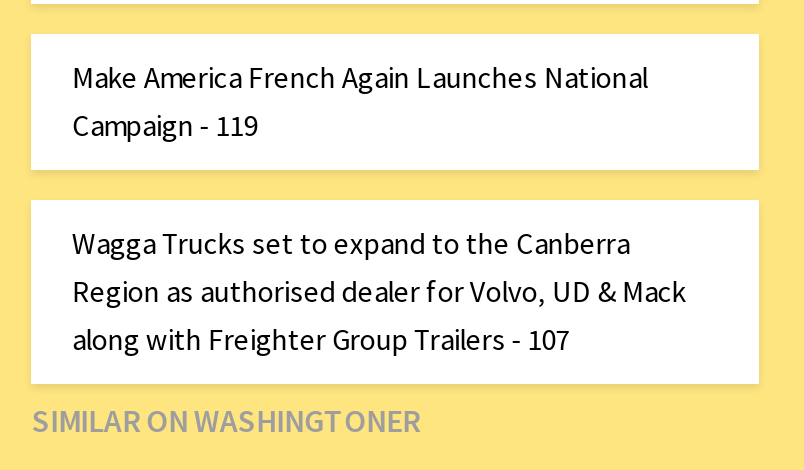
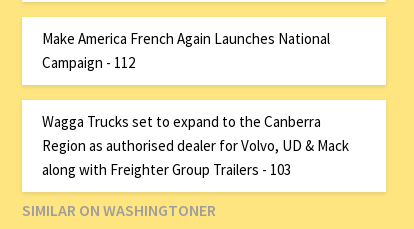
- Campaign - 119
+ Campaign - 112

- along with Freighter Group Trailers - 107
+ along with Freighter Group Trailers - 103
